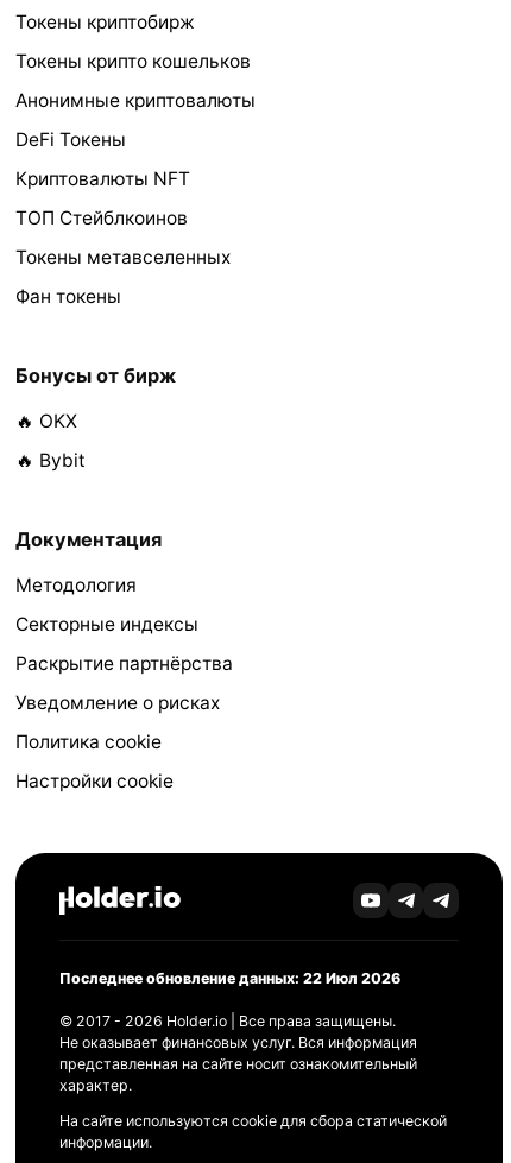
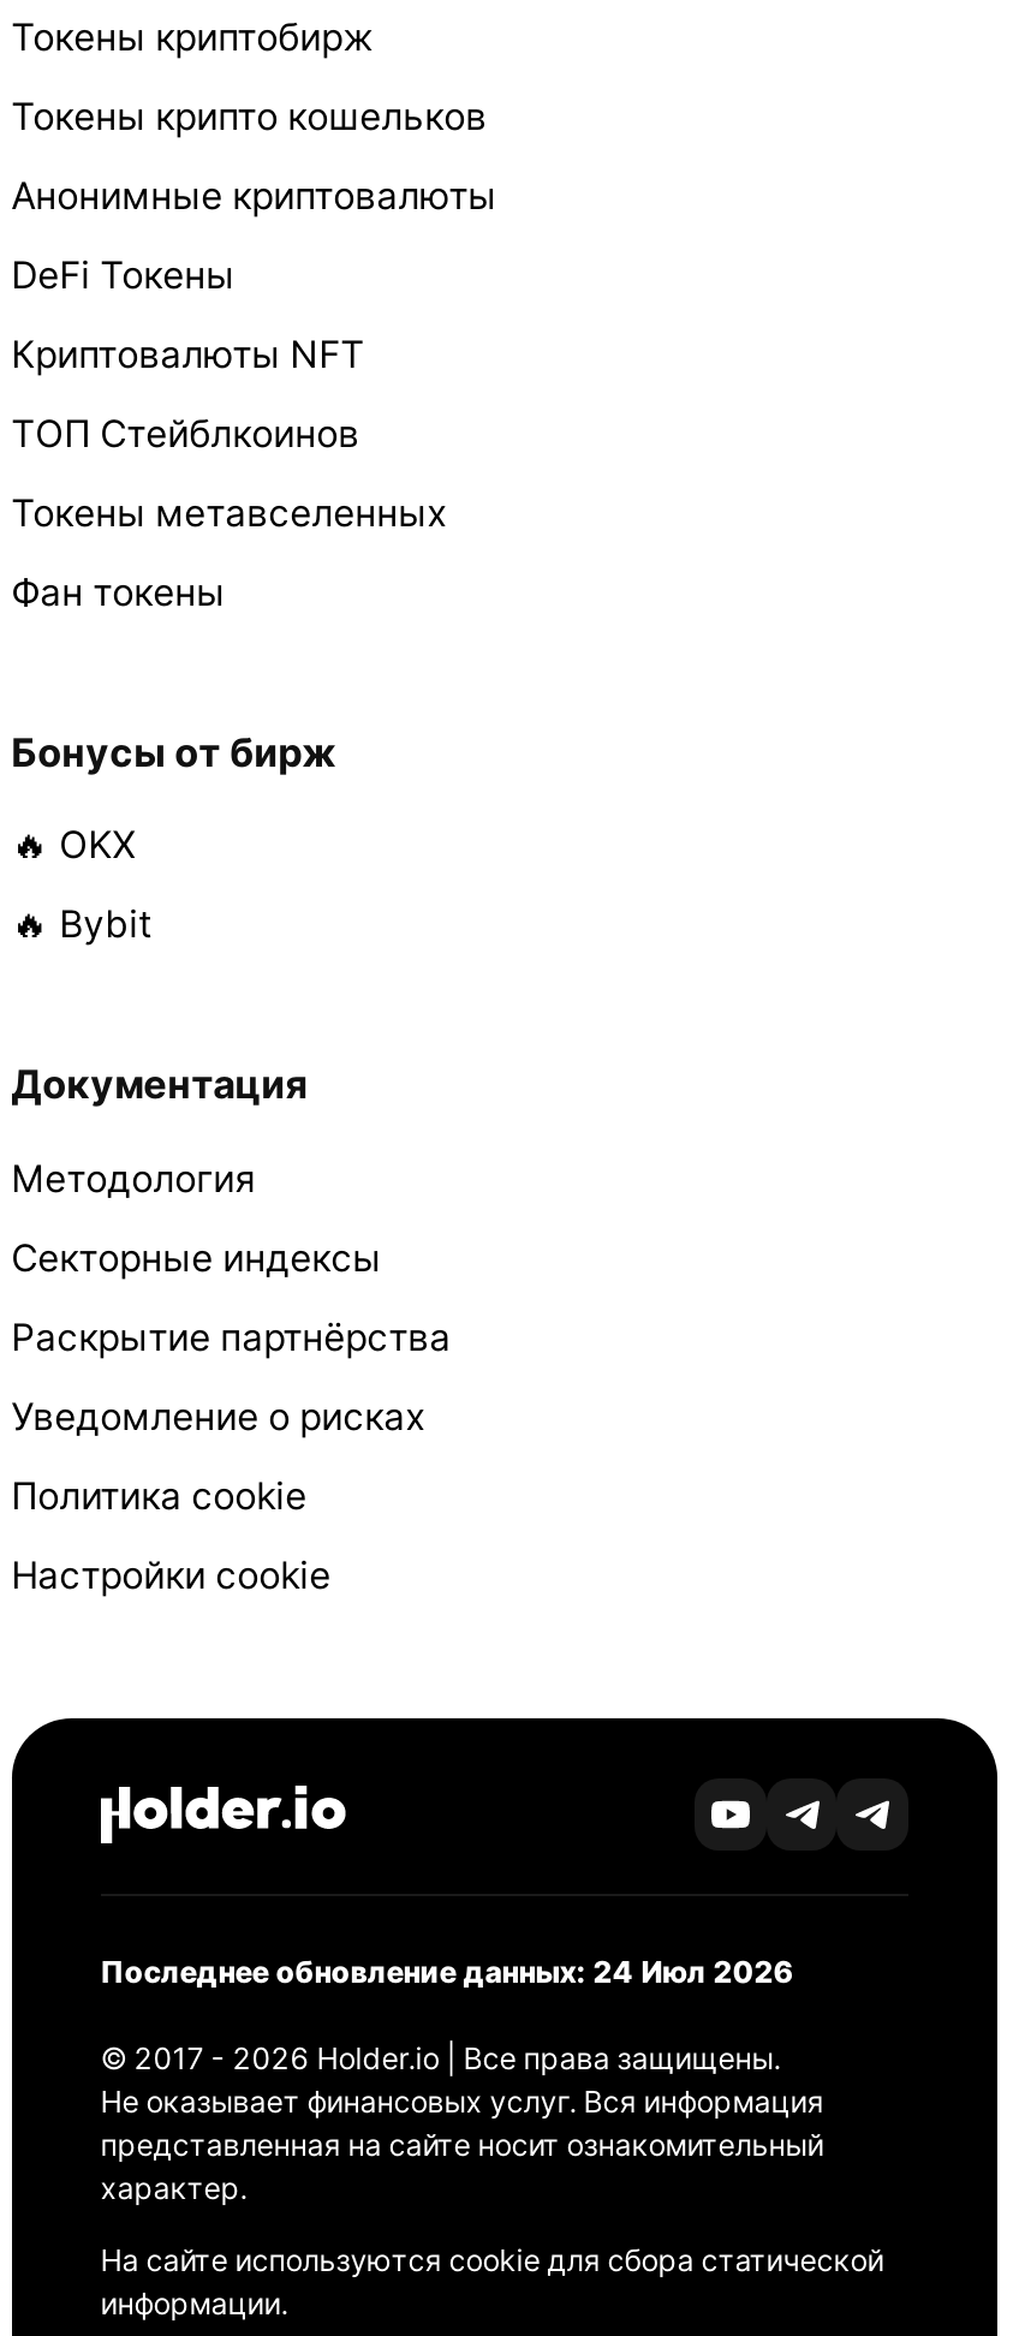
- Последнее обновление данных: 22 Июл 2026
+ Последнее обновление данных: 24 Июл 2026
